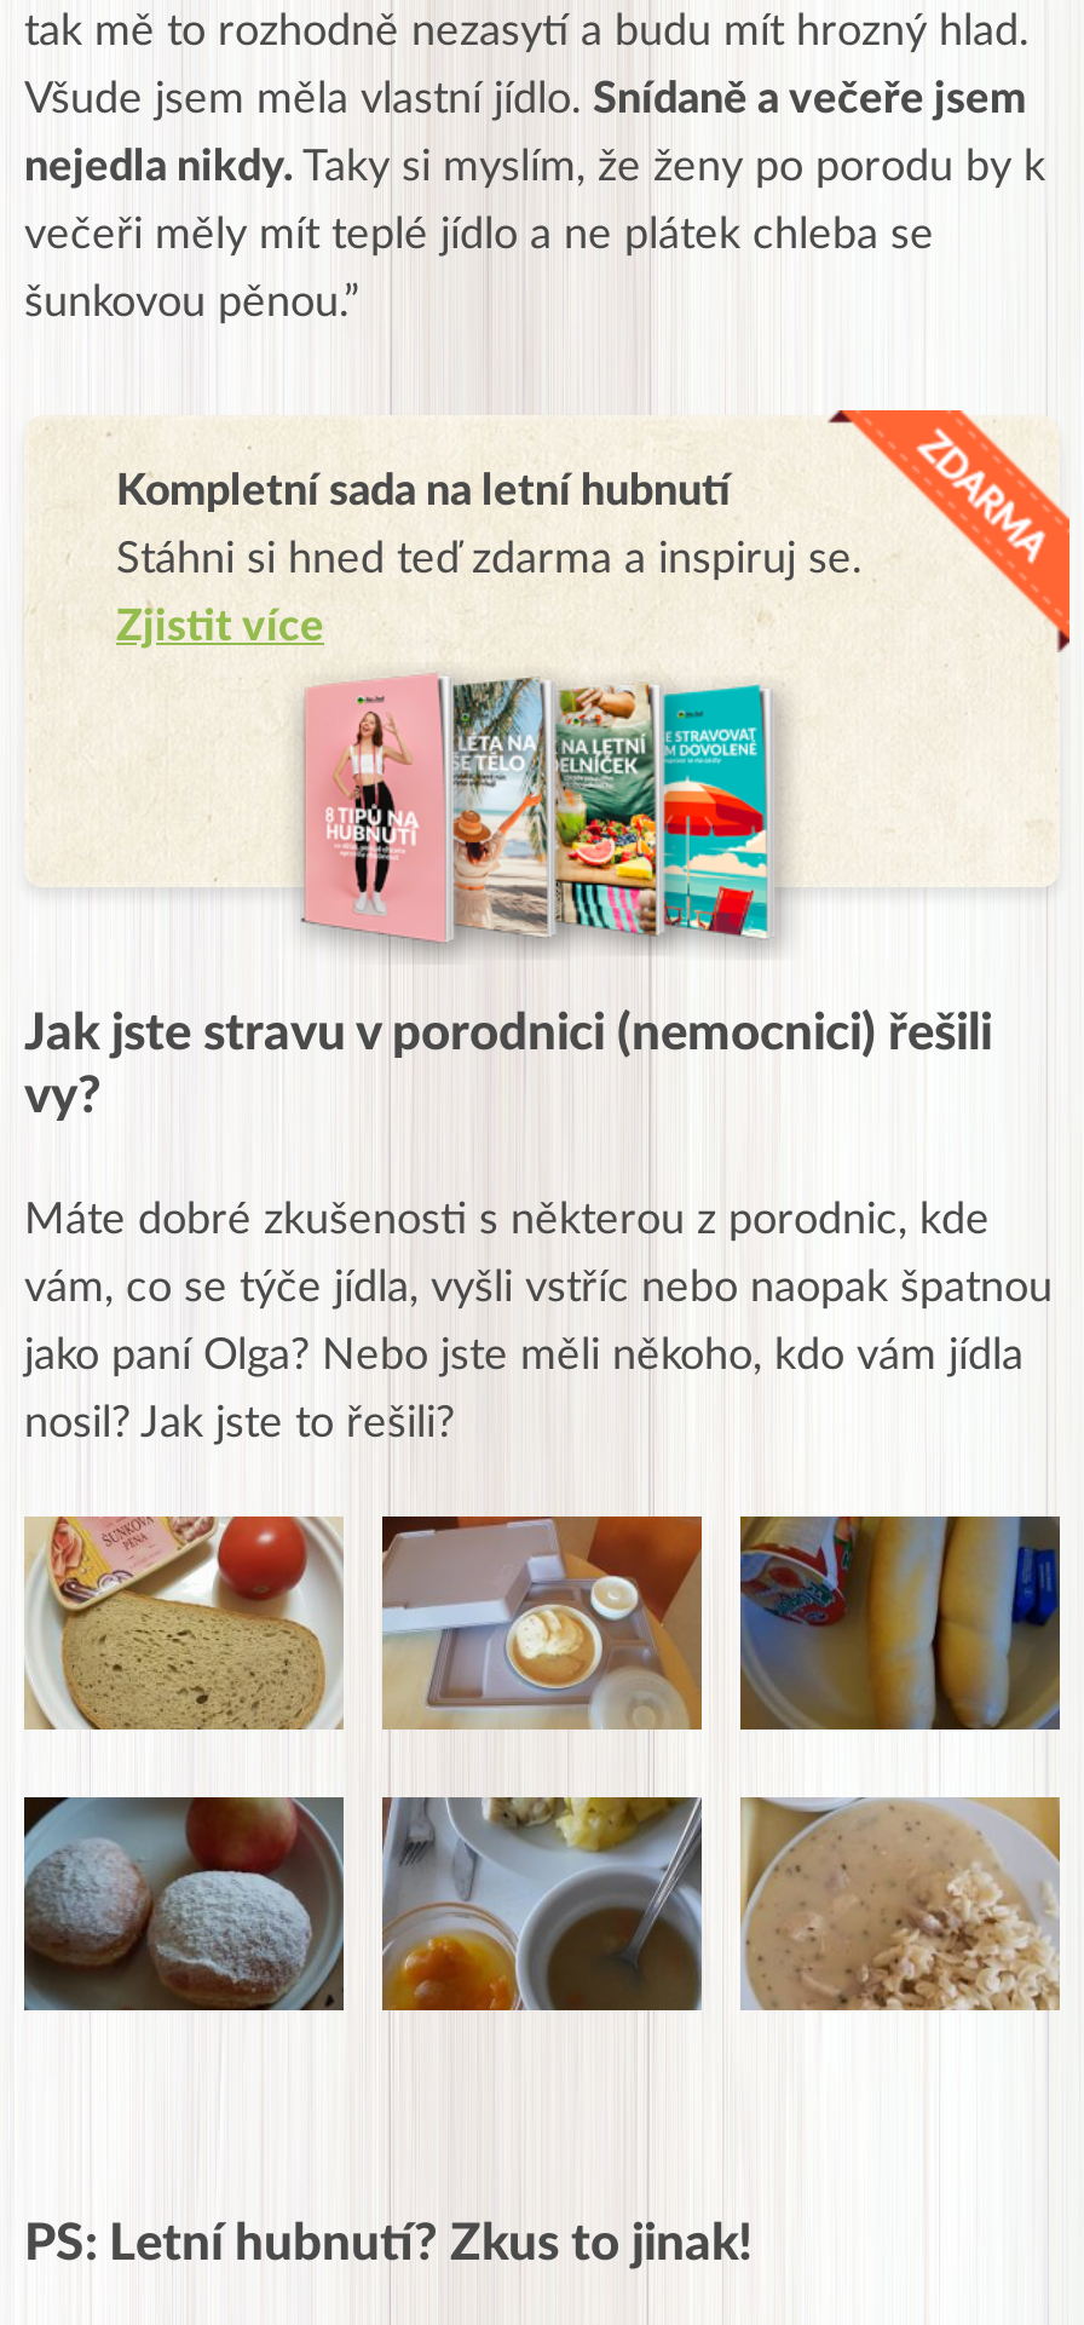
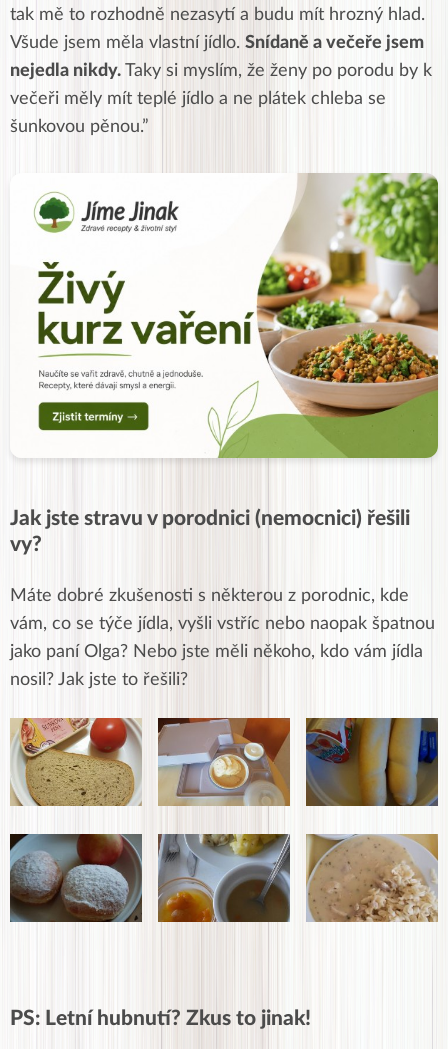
- [image]
+ [image]

- Kompletní sada na letní hubnutí
- Stáhni si hned teď zdarma a inspiruj se.
- Zjistit více
